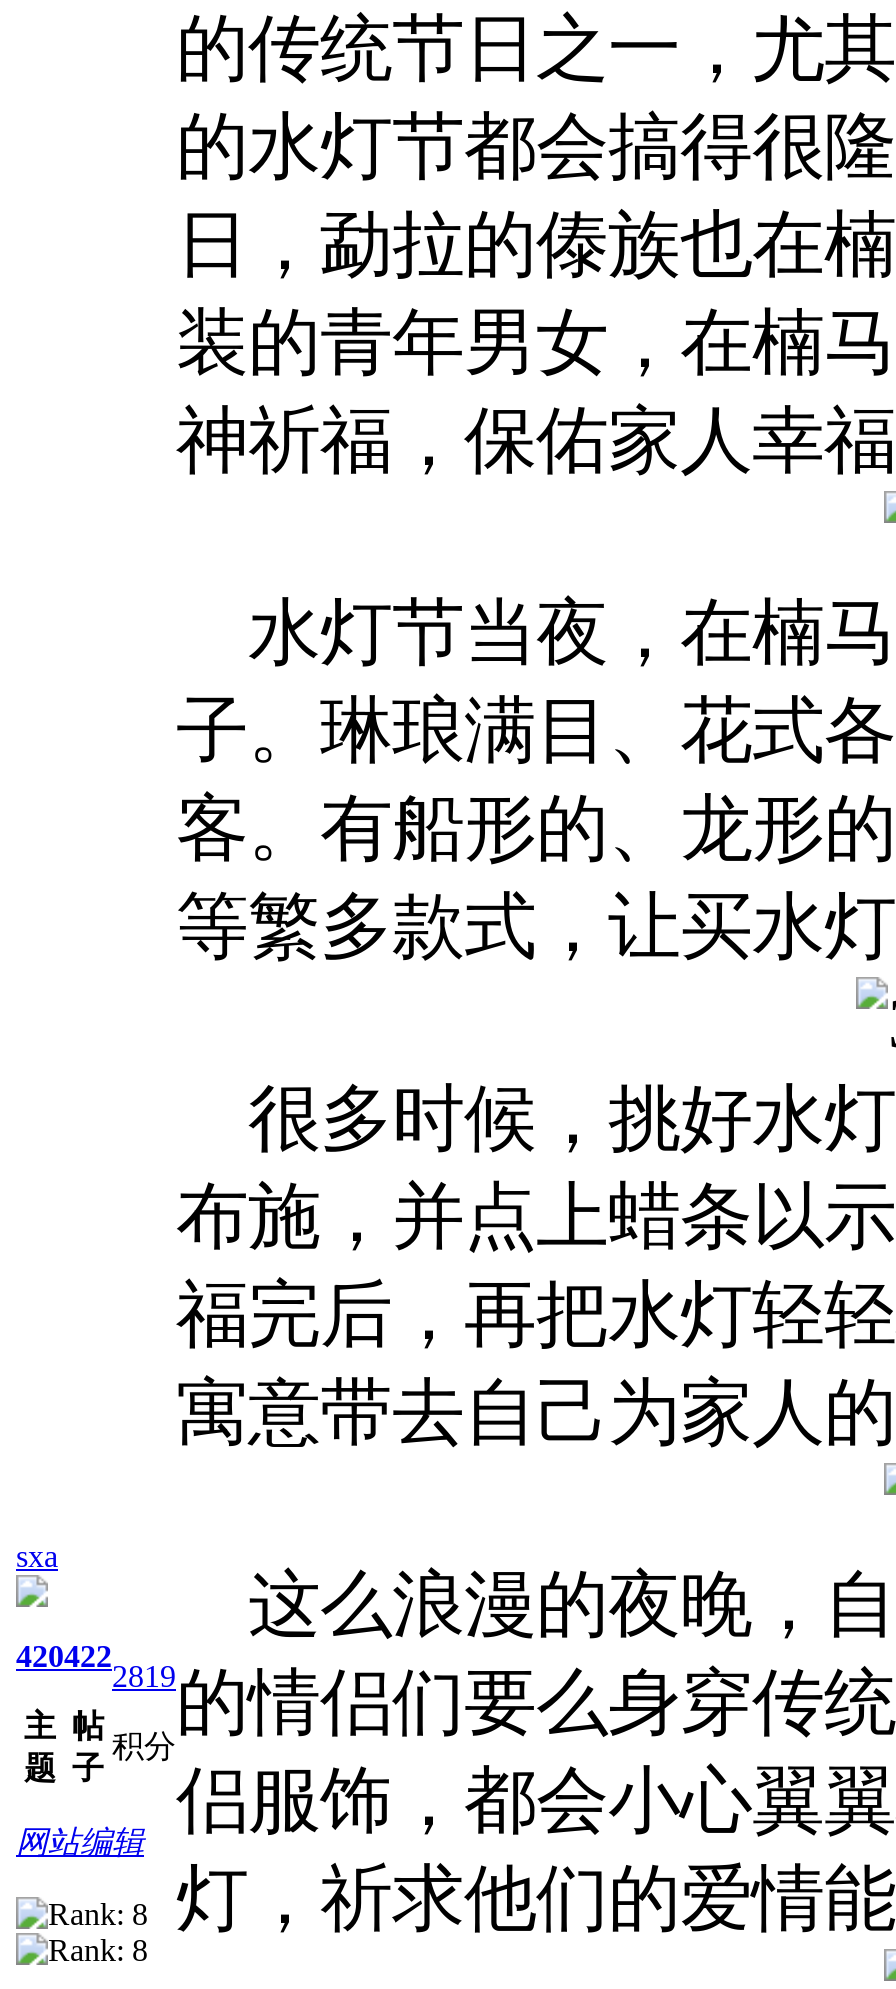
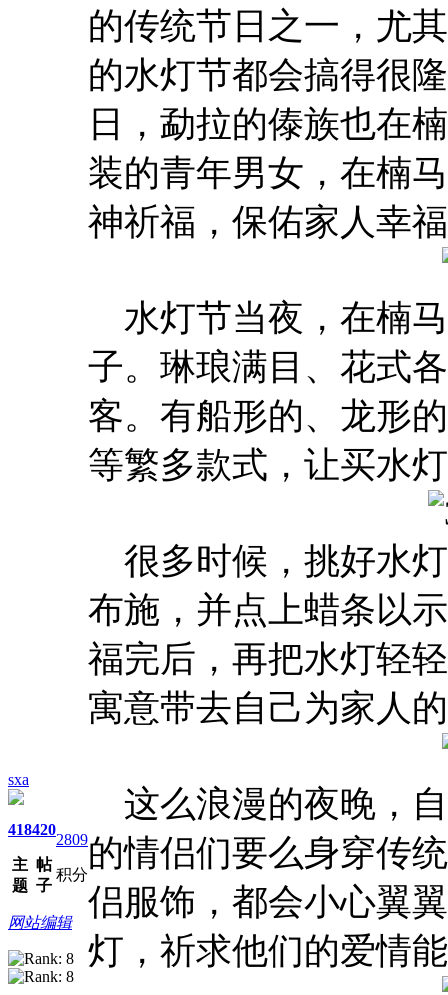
- 420
+ 418

- 422
+ 420

- 2819
+ 2809
